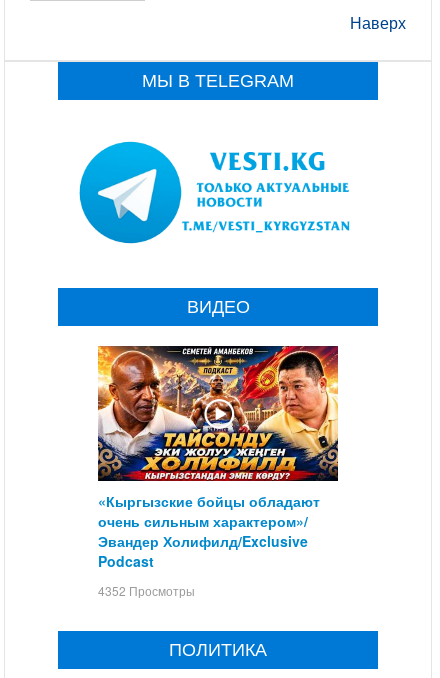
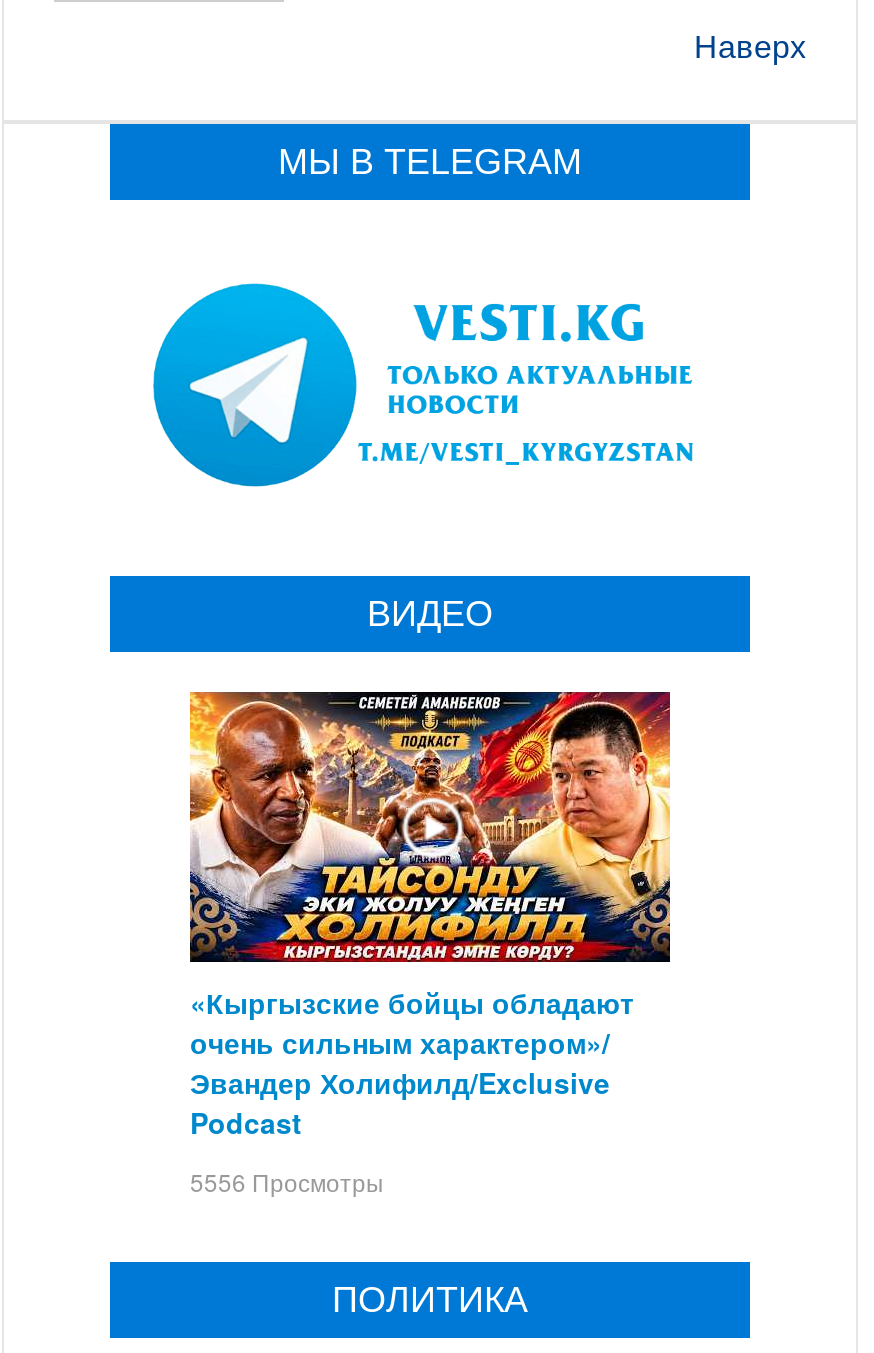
- 4352 Просмотры
+ 5556 Просмотры
